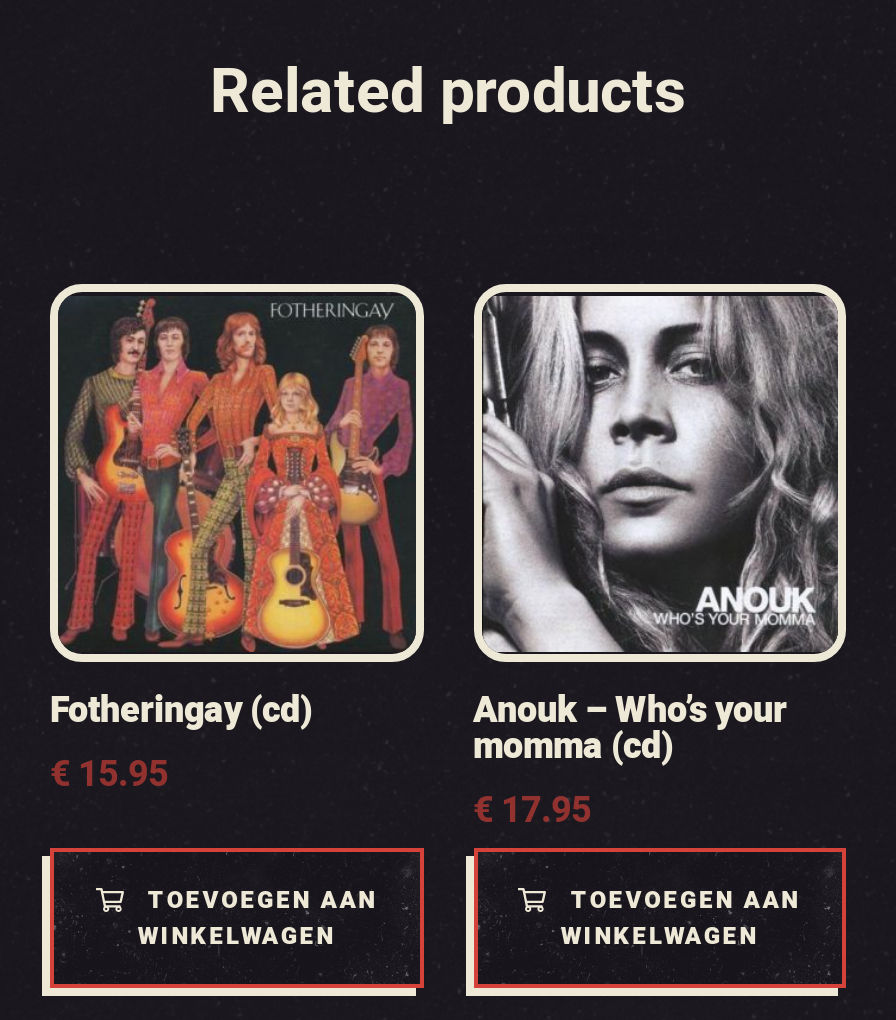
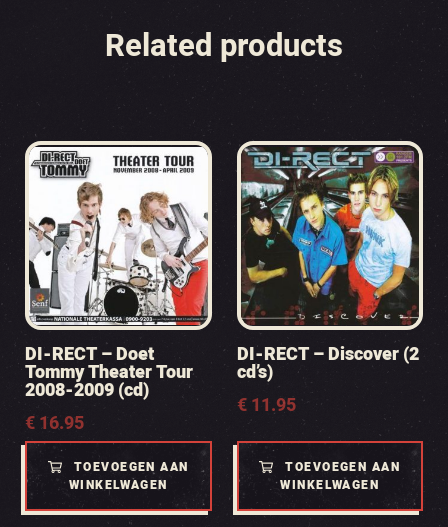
- [image]
- Fotheringay (cd)
- €15.95
+ [image]
+ DI-RECT – Doet
+ Tommy Theater Tour
+ 2008-2009 (cd)
+ €16.95

- [image]
- Anouk – Who’s your
- momma (cd)
- €17.95
+ [image]
+ DI-RECT – Discover (2
+ cd’s)
+ €11.95
